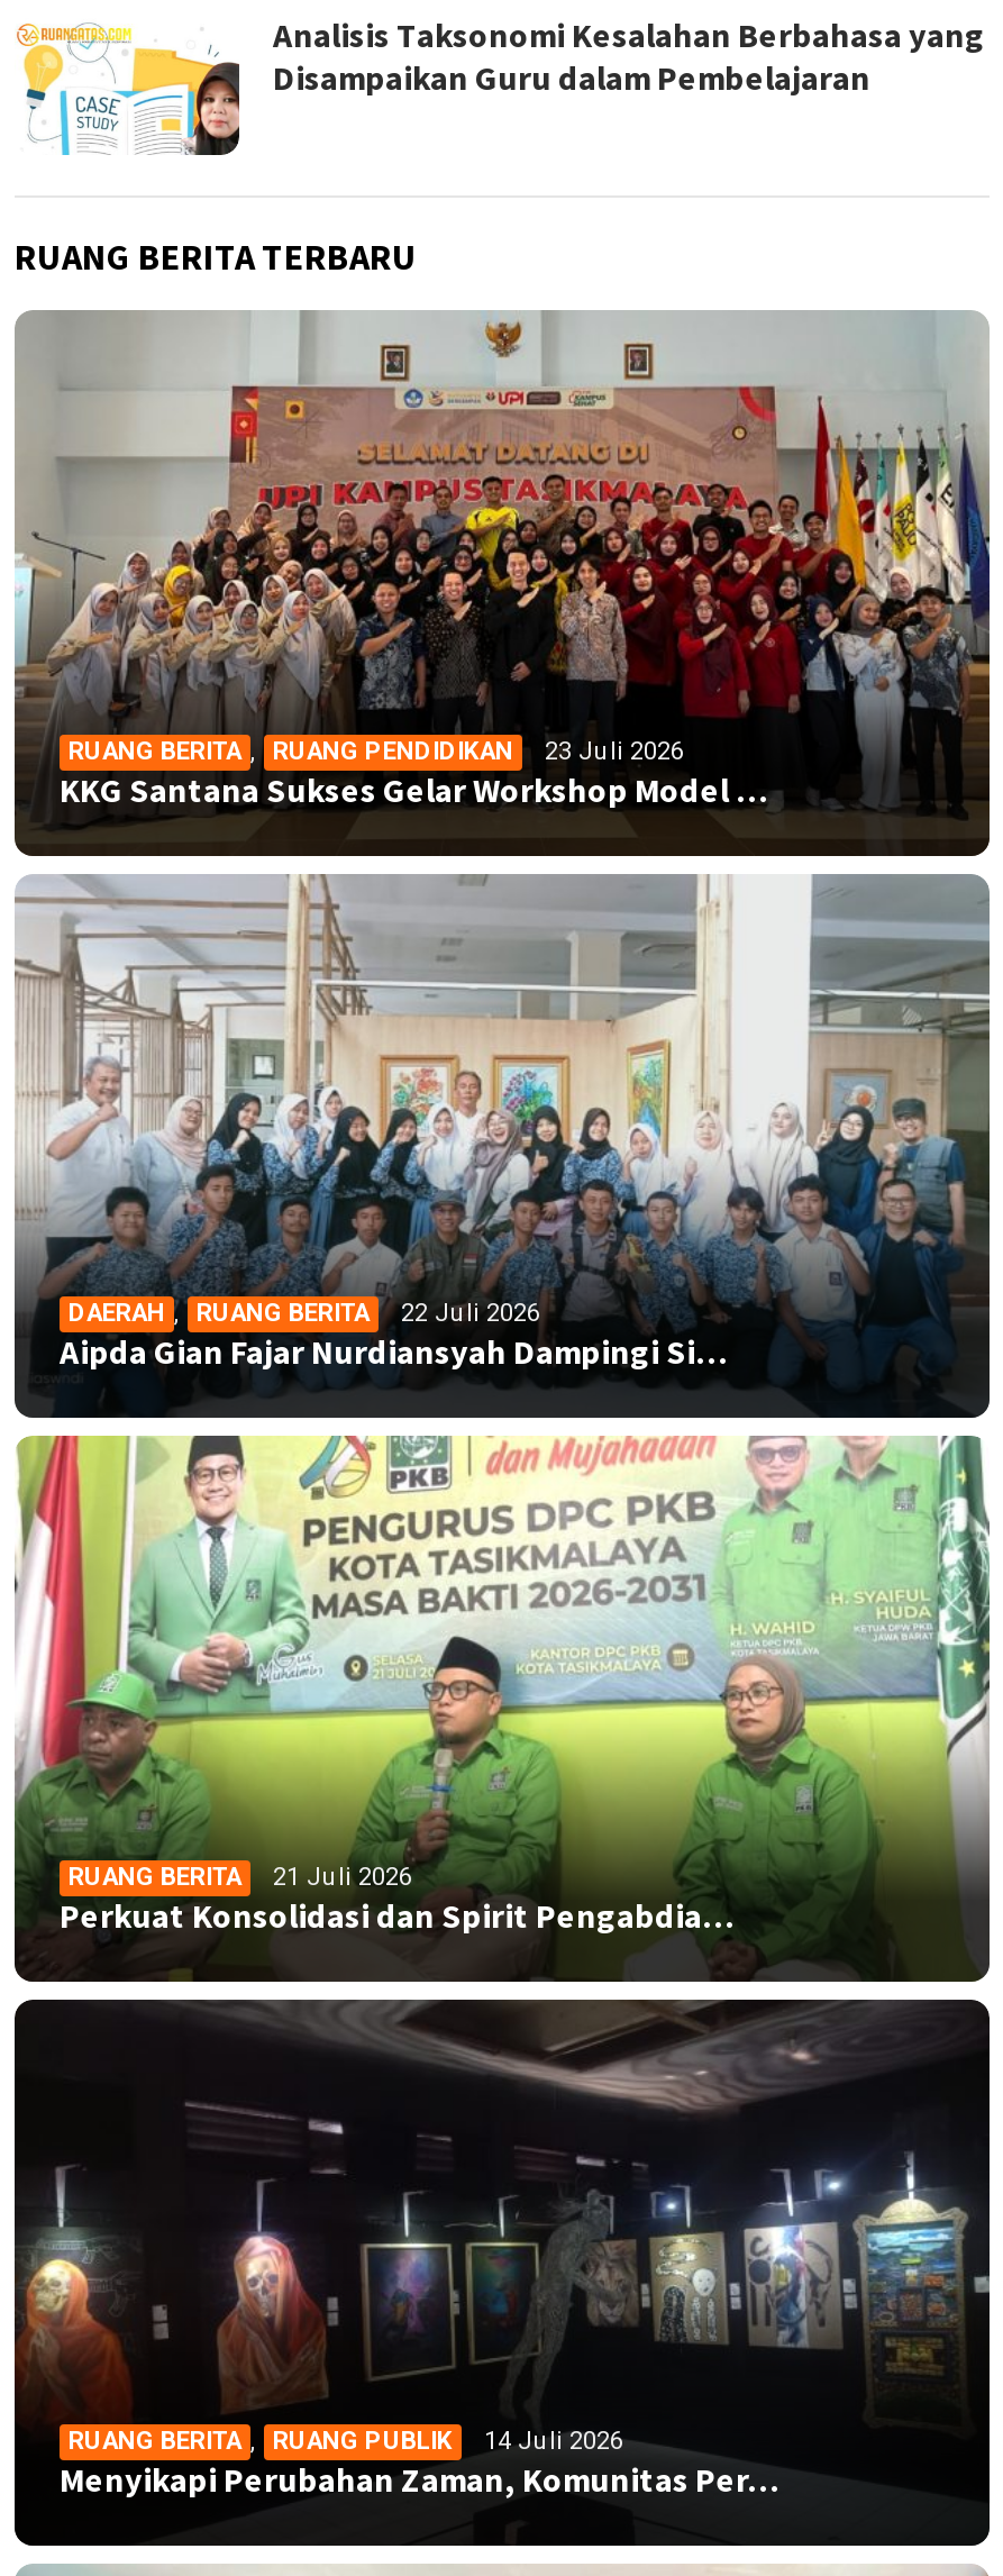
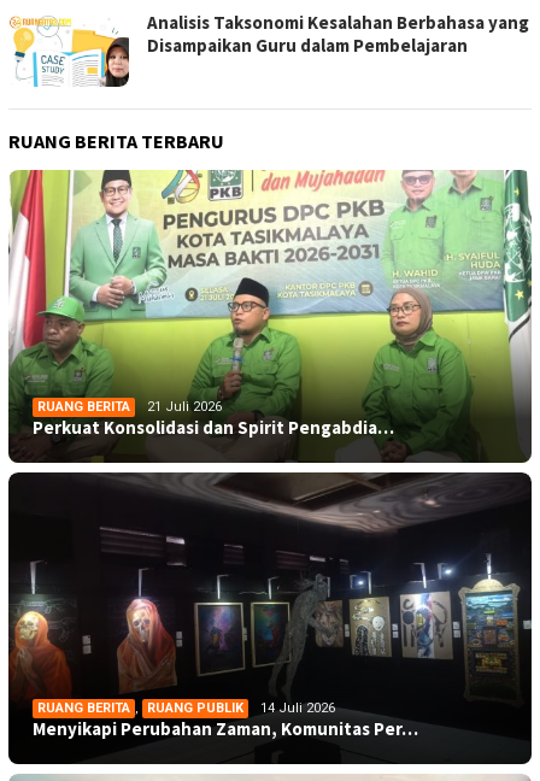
- [image]
- RUANG BERITA , RUANG PENDIDIKAN
- 23 Juli 2026
- KKG Santana Sukses Gelar Workshop Model …

- [image]
- DAERAH , RUANG BERITA
- 22 Juli 2026
- Aipda Gian Fajar Nurdiansyah Dampingi Si…
